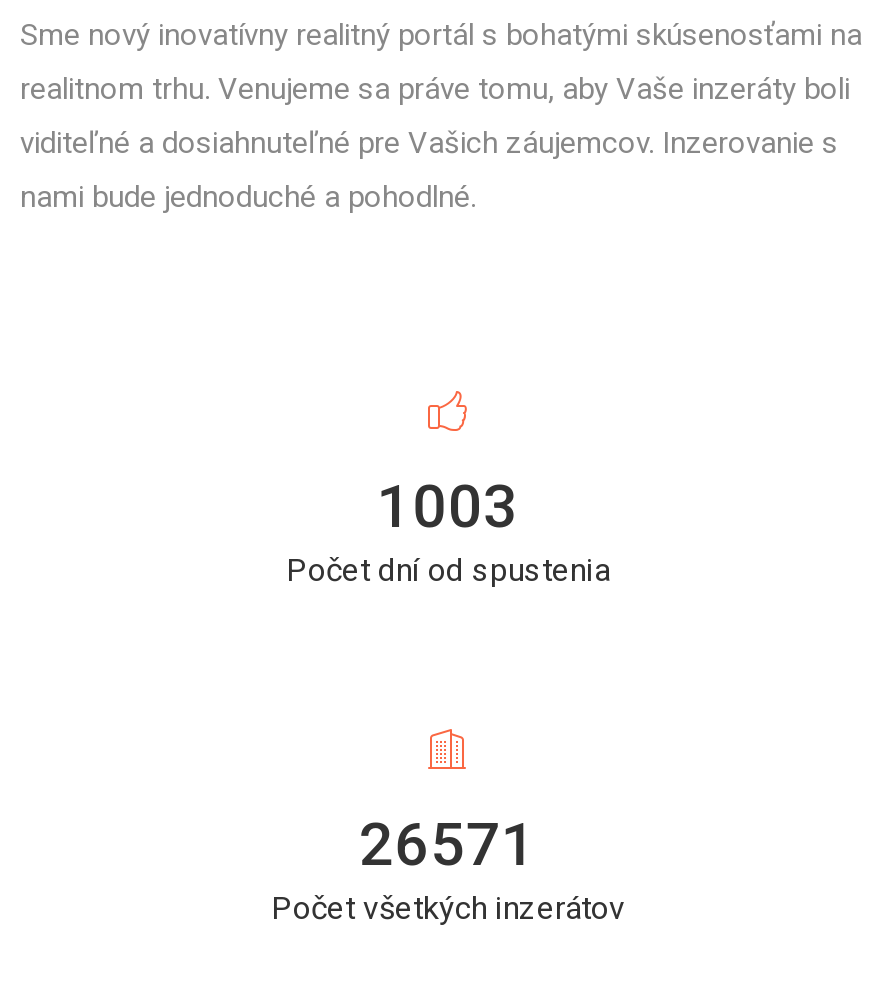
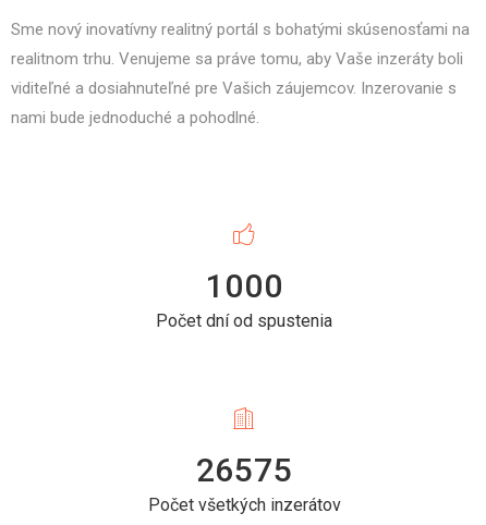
- 1003
+ 1000

- 26571
+ 26575
